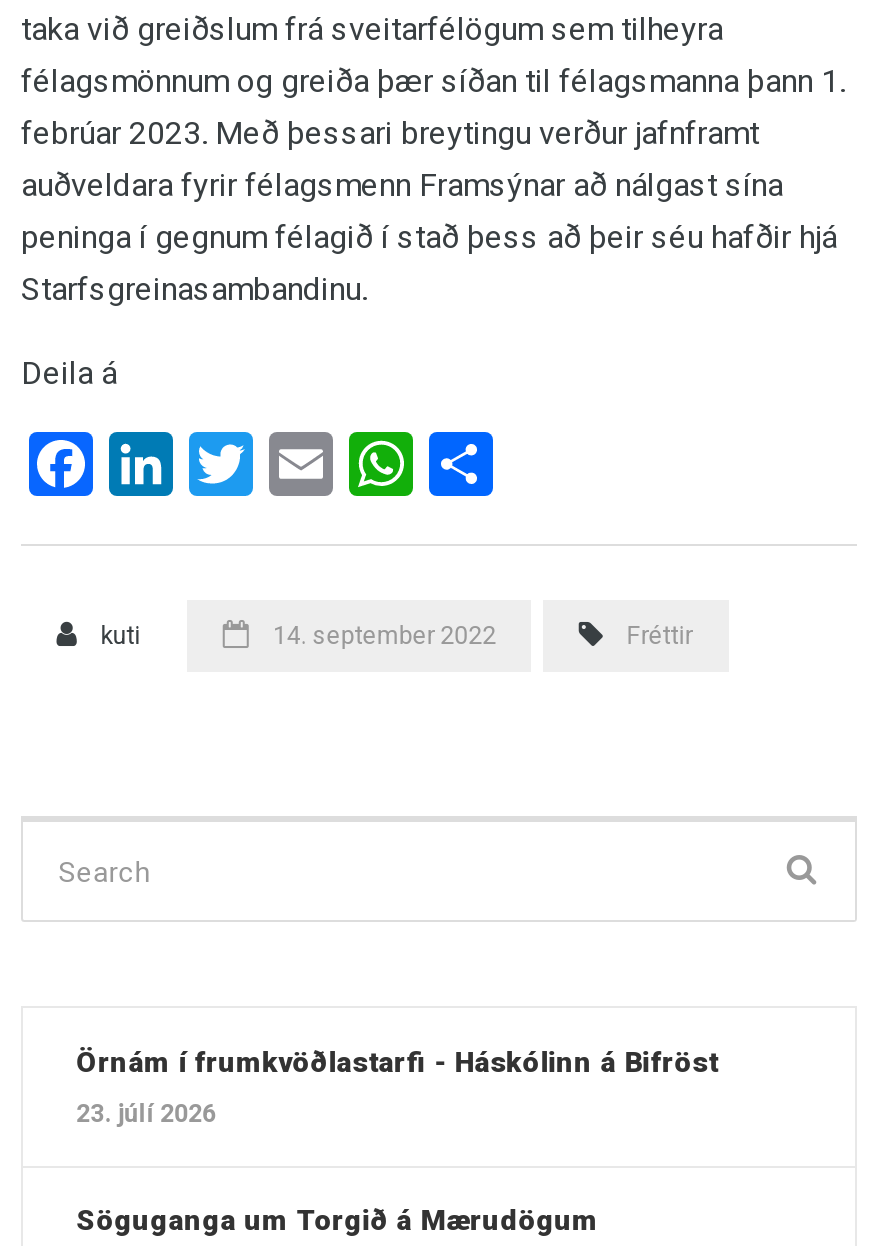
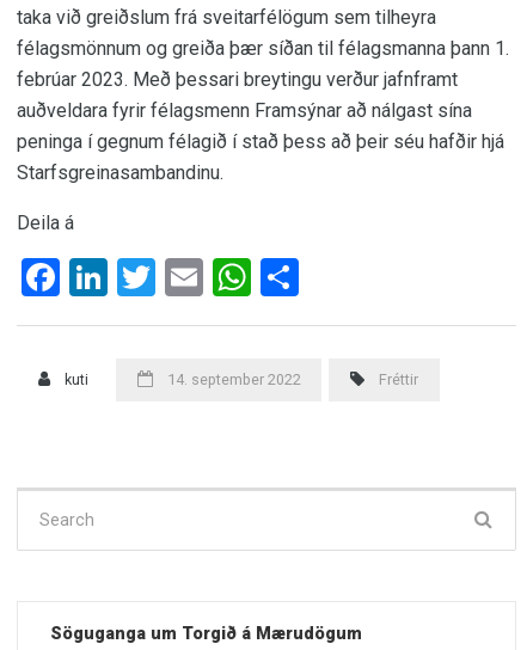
- Örnám í frumkvöðlastarfi - Háskólinn á Bifröst
- 23. júlí 2026
